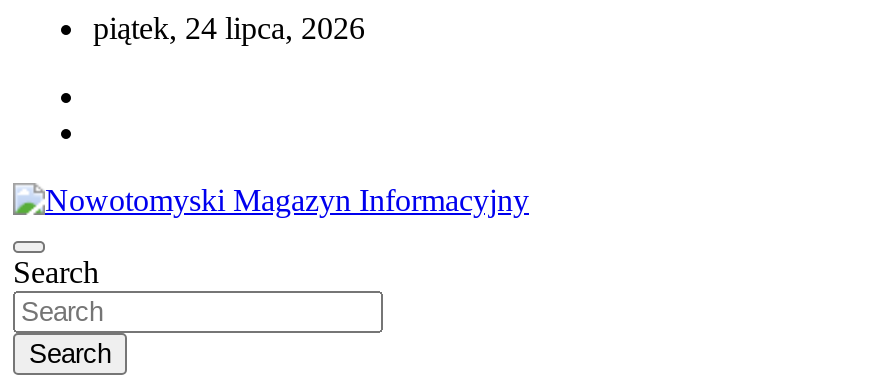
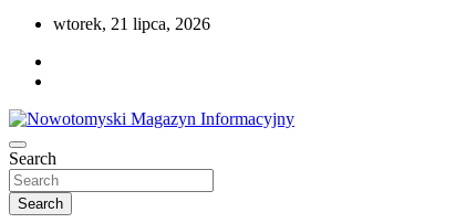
- piątek, 24 lipca, 2026
+ wtorek, 21 lipca, 2026
